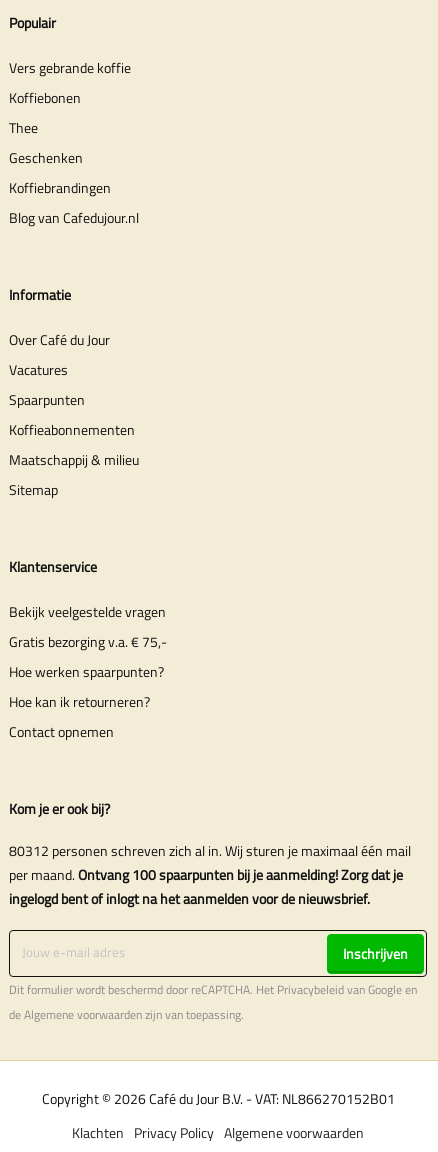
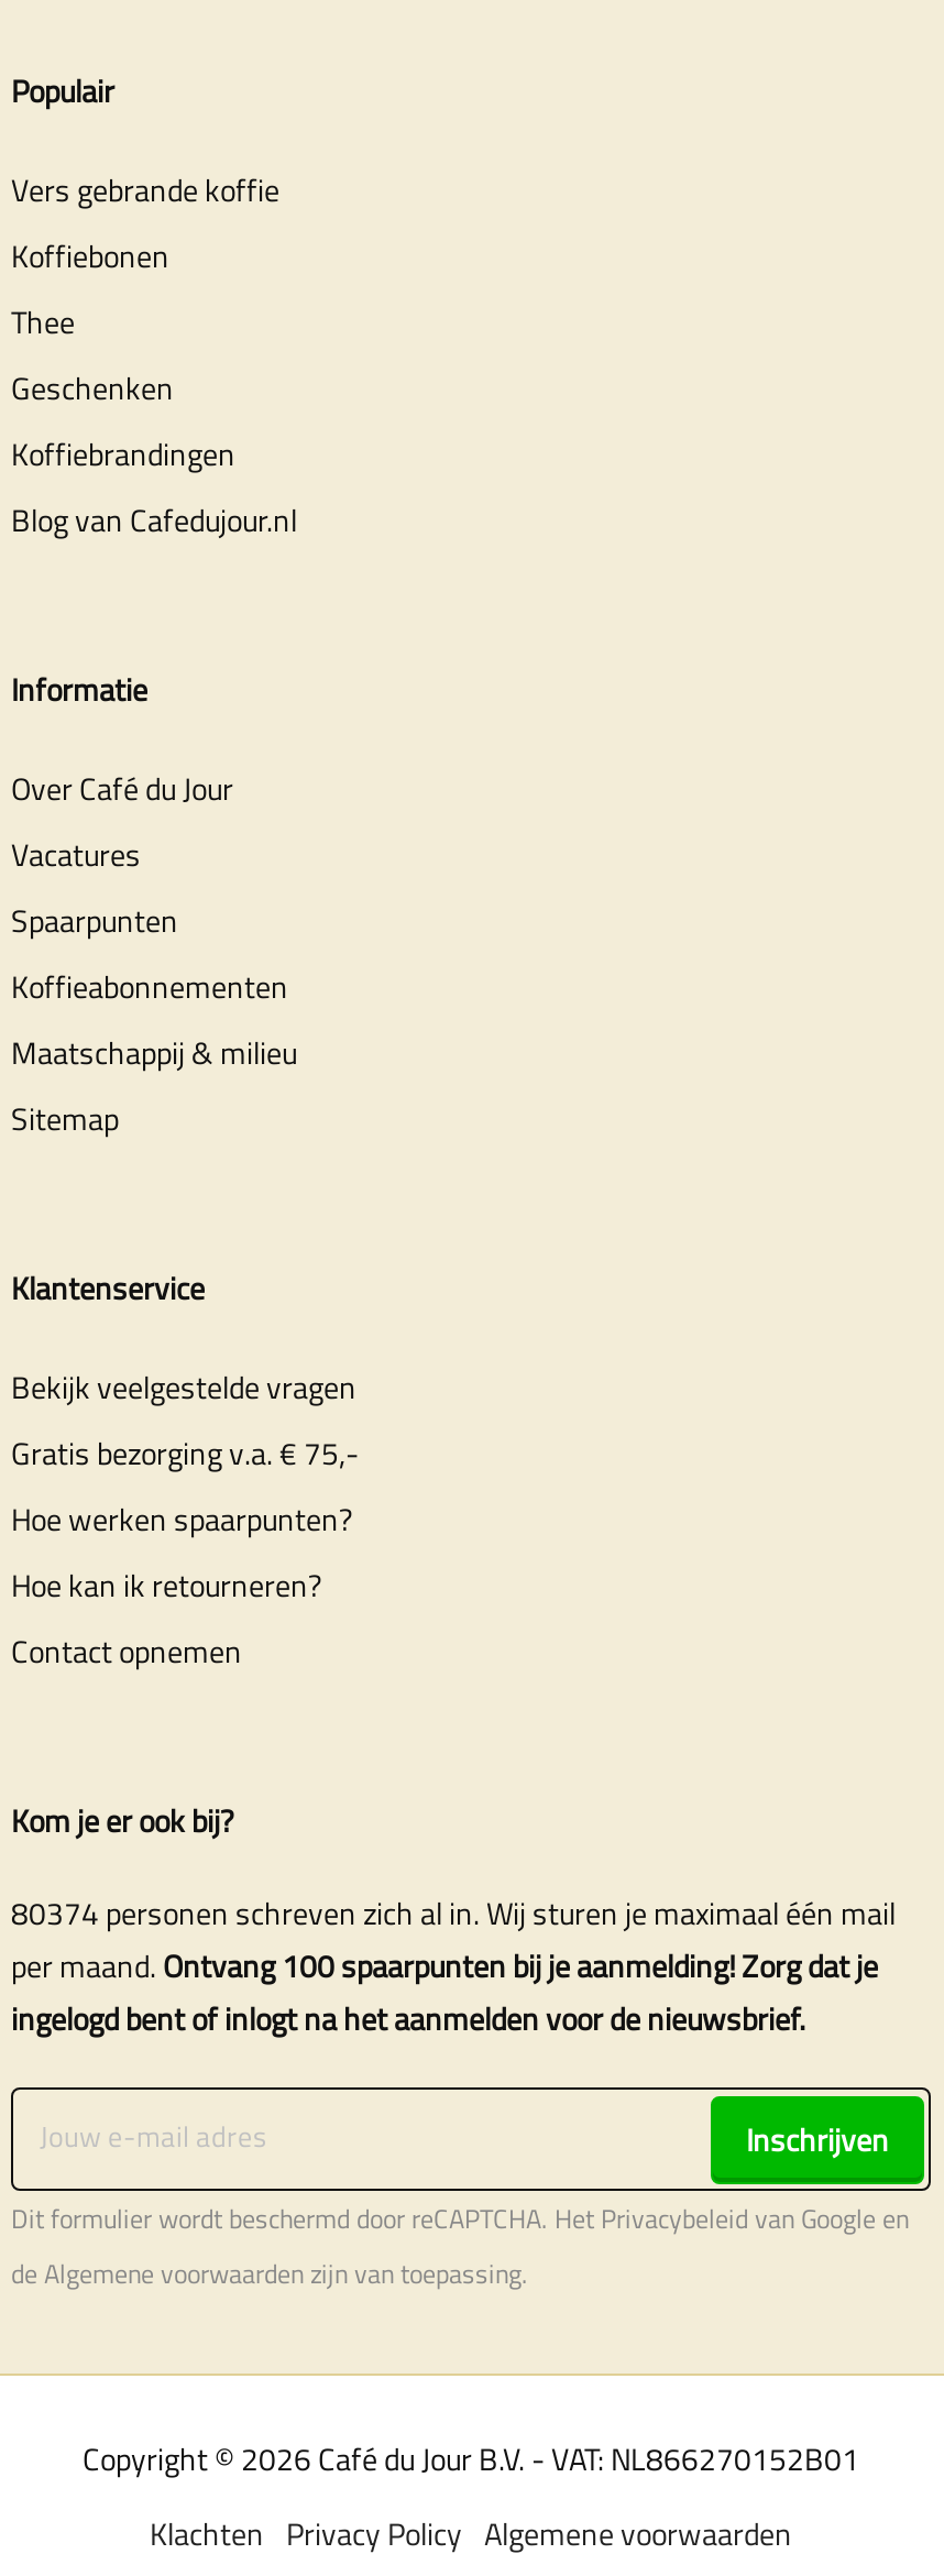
- 80312 personen schreven zich al in. Wij sturen je maximaal één mail
+ 80374 personen schreven zich al in. Wij sturen je maximaal één mail
